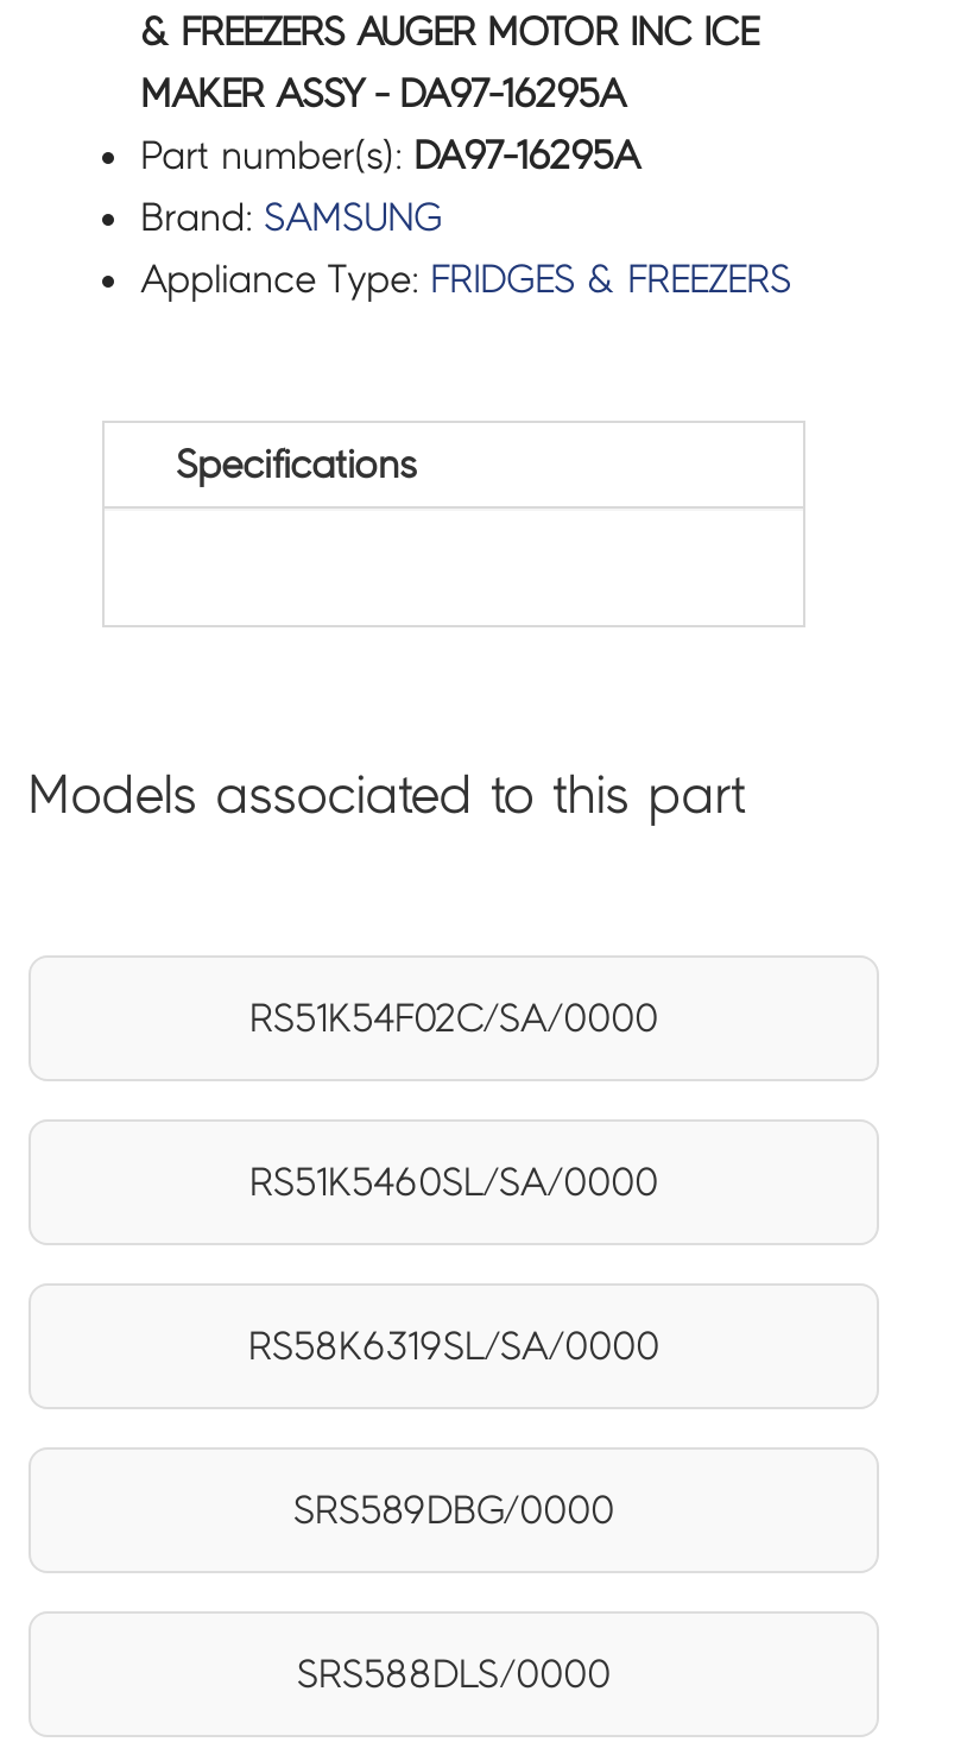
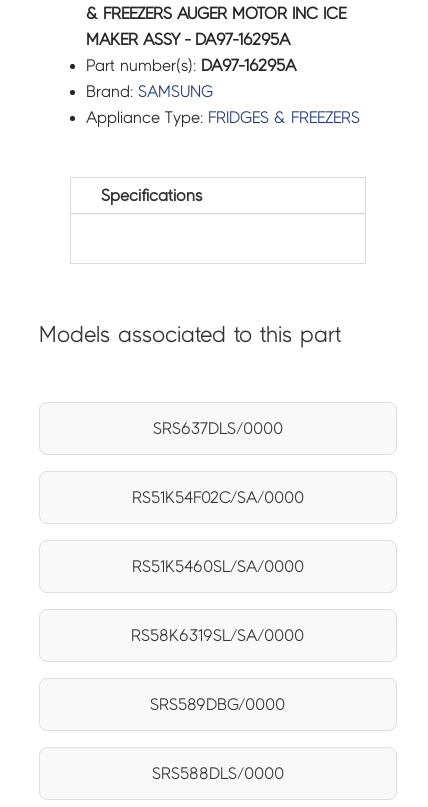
+ SRS637DLS/0000
